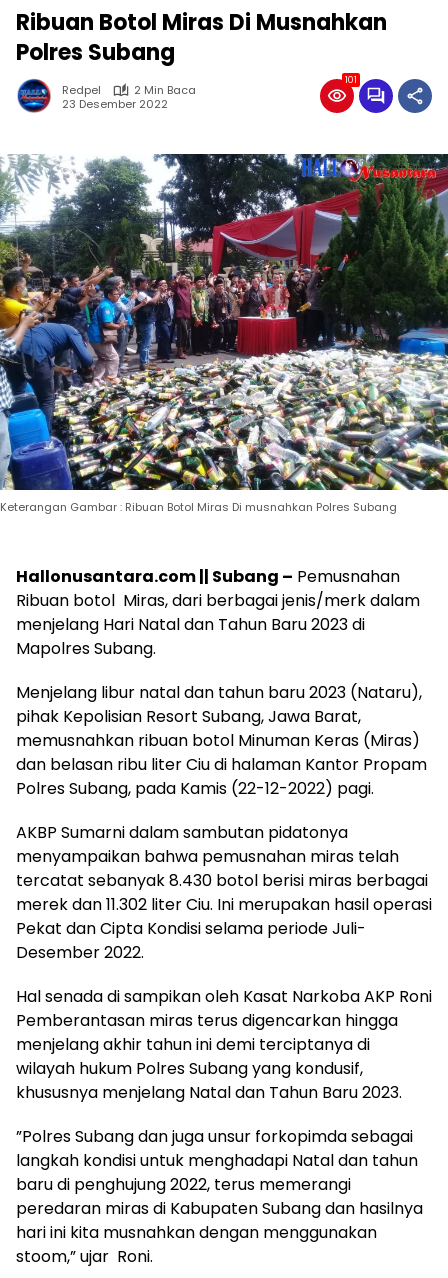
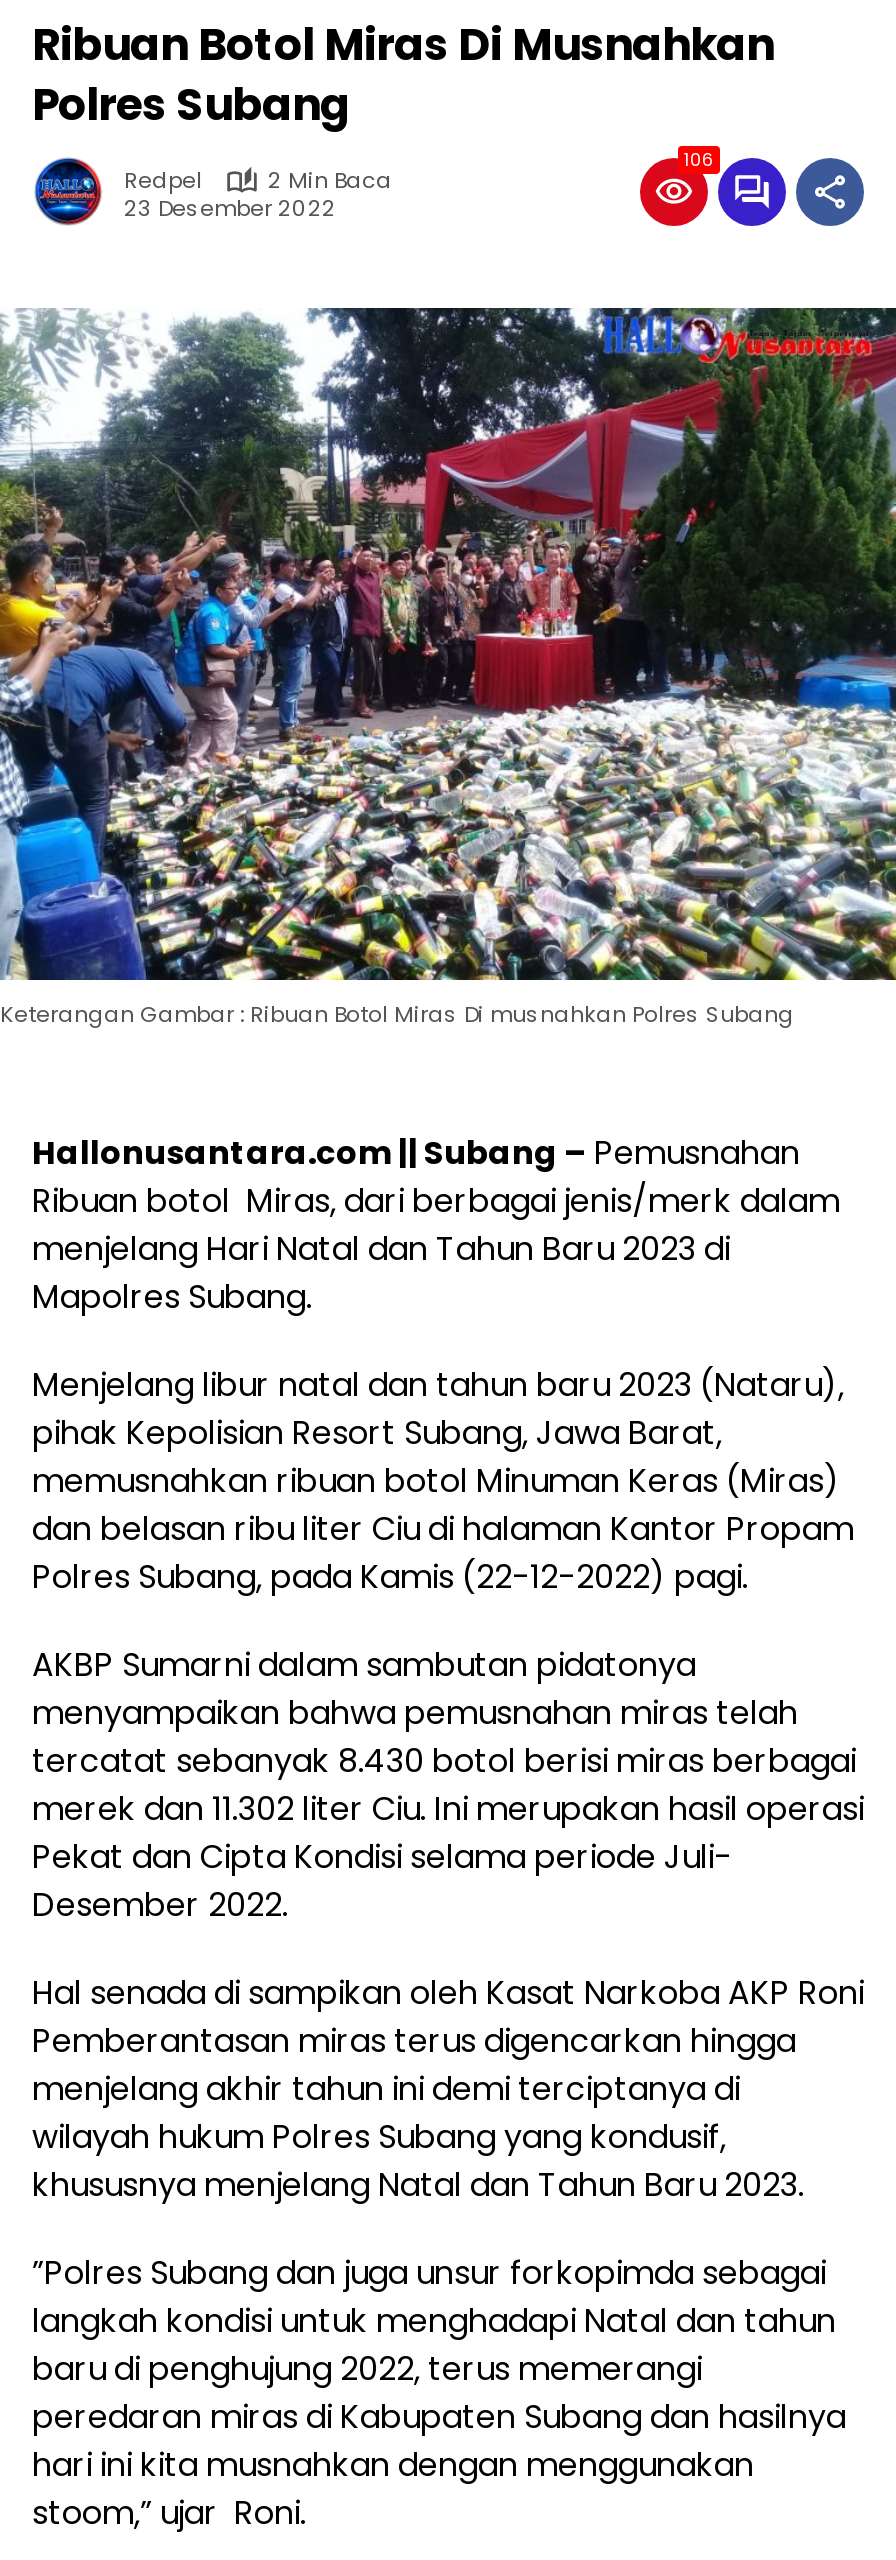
- 101
+ 106
